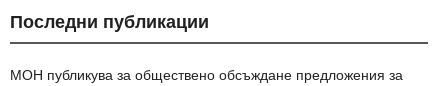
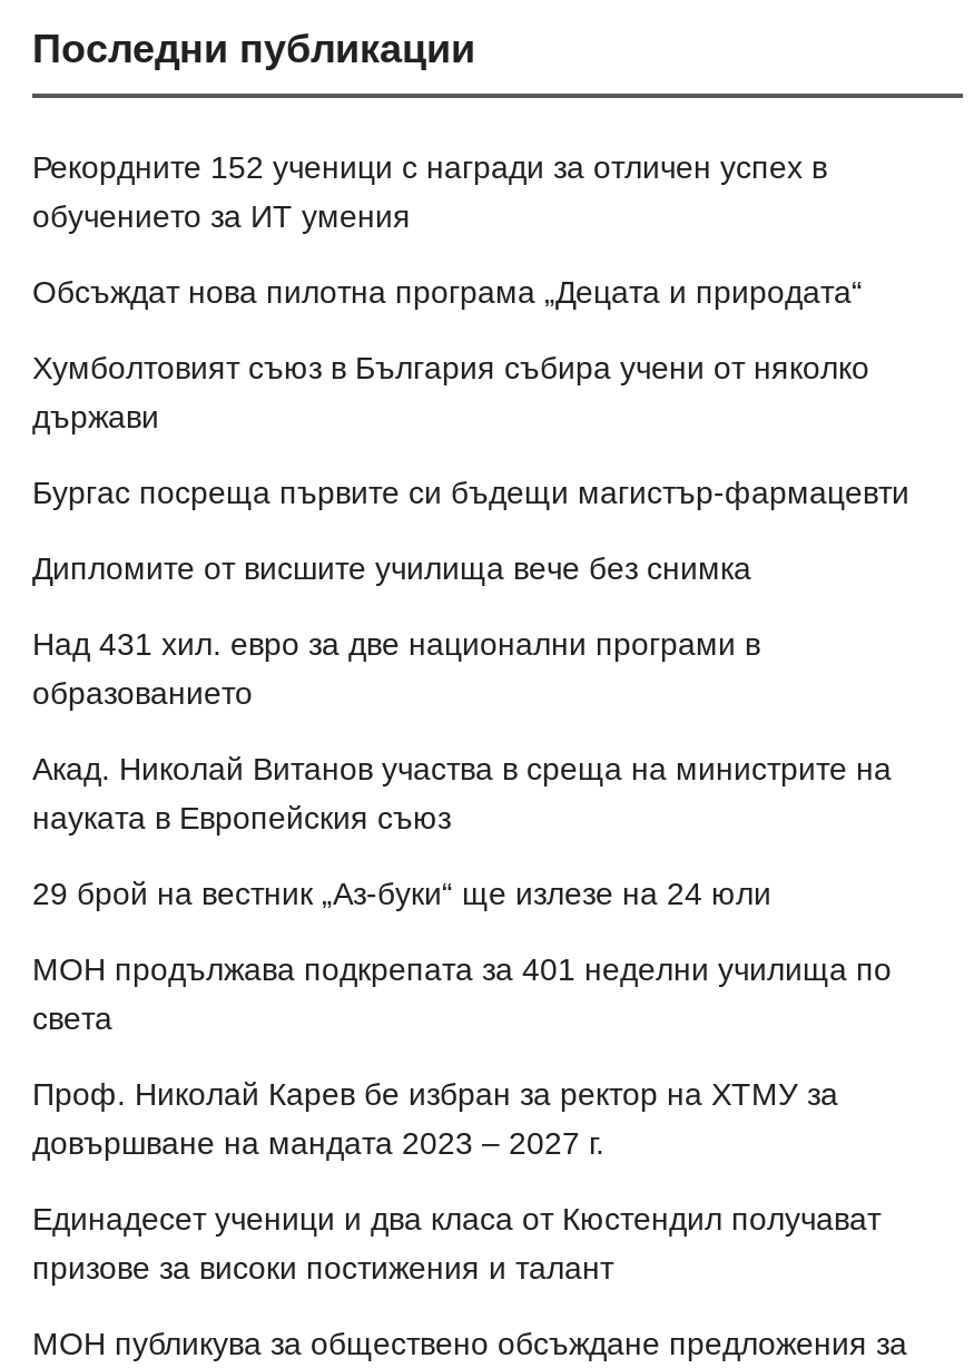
+ Рекордните 152 ученици с награди за отличен успех в
+ обучението за ИТ умения
+ Обсъждат нова пилотна програма „Децата и природата“
+ Хумболтовият съюз в България събира учени от няколко
+ държави
+ Бургас посреща първите си бъдещи магистър-фармацевти
+ Дипломите от висшите училища вече без снимка
+ Над 431 хил. евро за две национални програми в
+ образованието
+ Акад. Николай Витанов участва в среща на министрите на
+ науката в Европейския съюз
+ 29 брой на вестник „Аз-буки“ ще излезе на 24 юли
+ МОН продължава подкрепата за 401 неделни училища по
+ света
+ Проф. Николай Карев бе избран за ректор на ХТМУ за
+ довършване на мандата 2023 – 2027 г.
+ Единадесет ученици и два класа от Кюстендил получават
+ призове за високи постижения и талант
